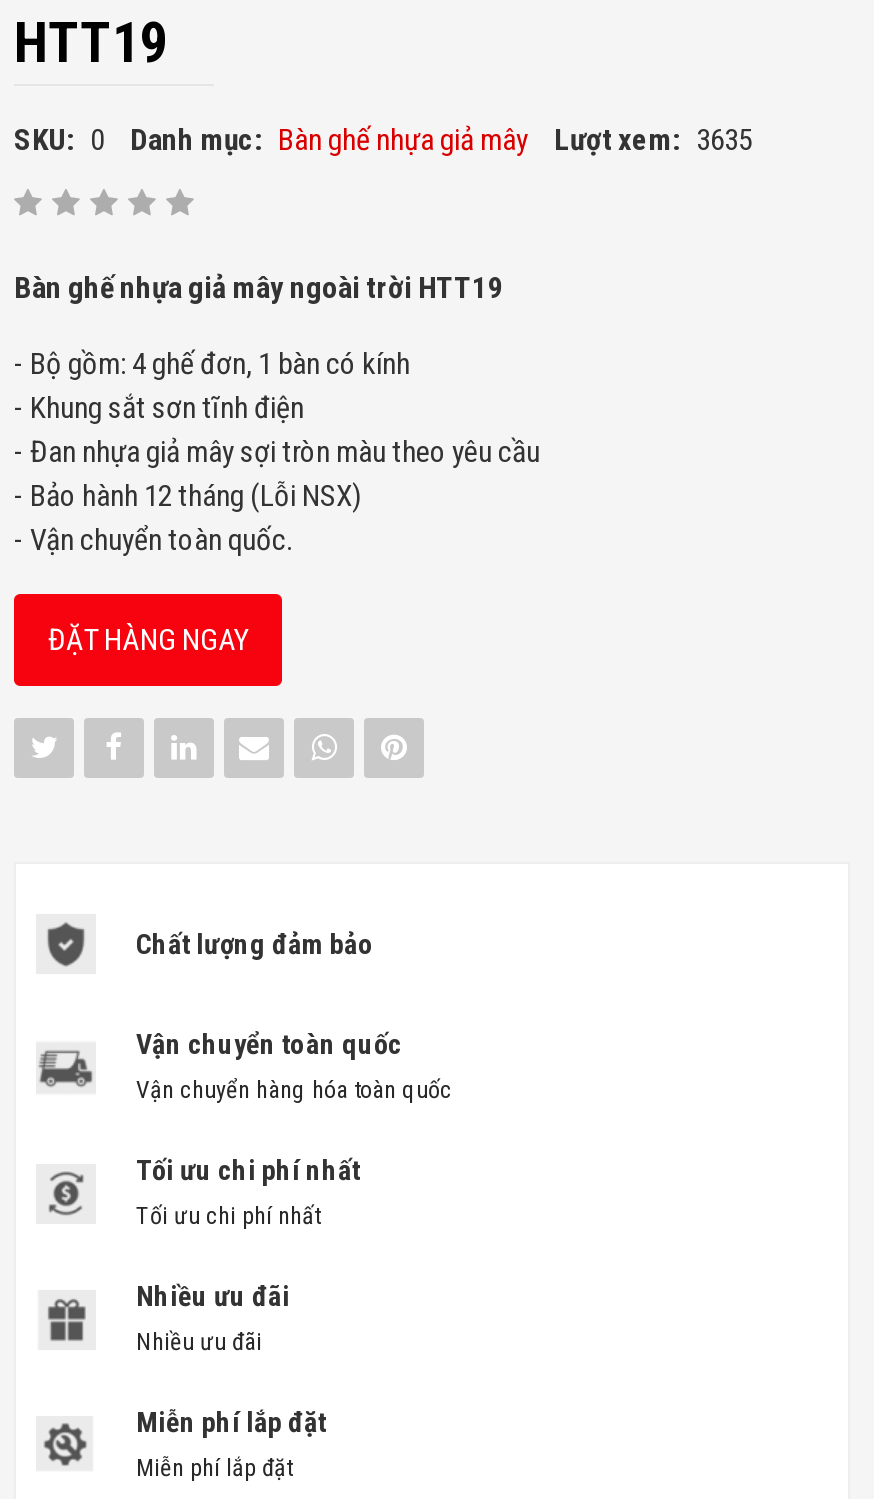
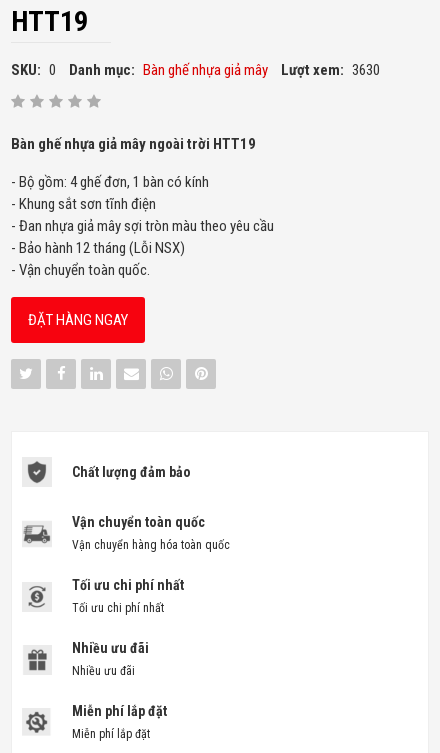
- SKU: 0 Danh mục: Bàn ghế nhựa giả mây Lượt xem: 3635
+ SKU: 0 Danh mục: Bàn ghế nhựa giả mây Lượt xem: 3630
